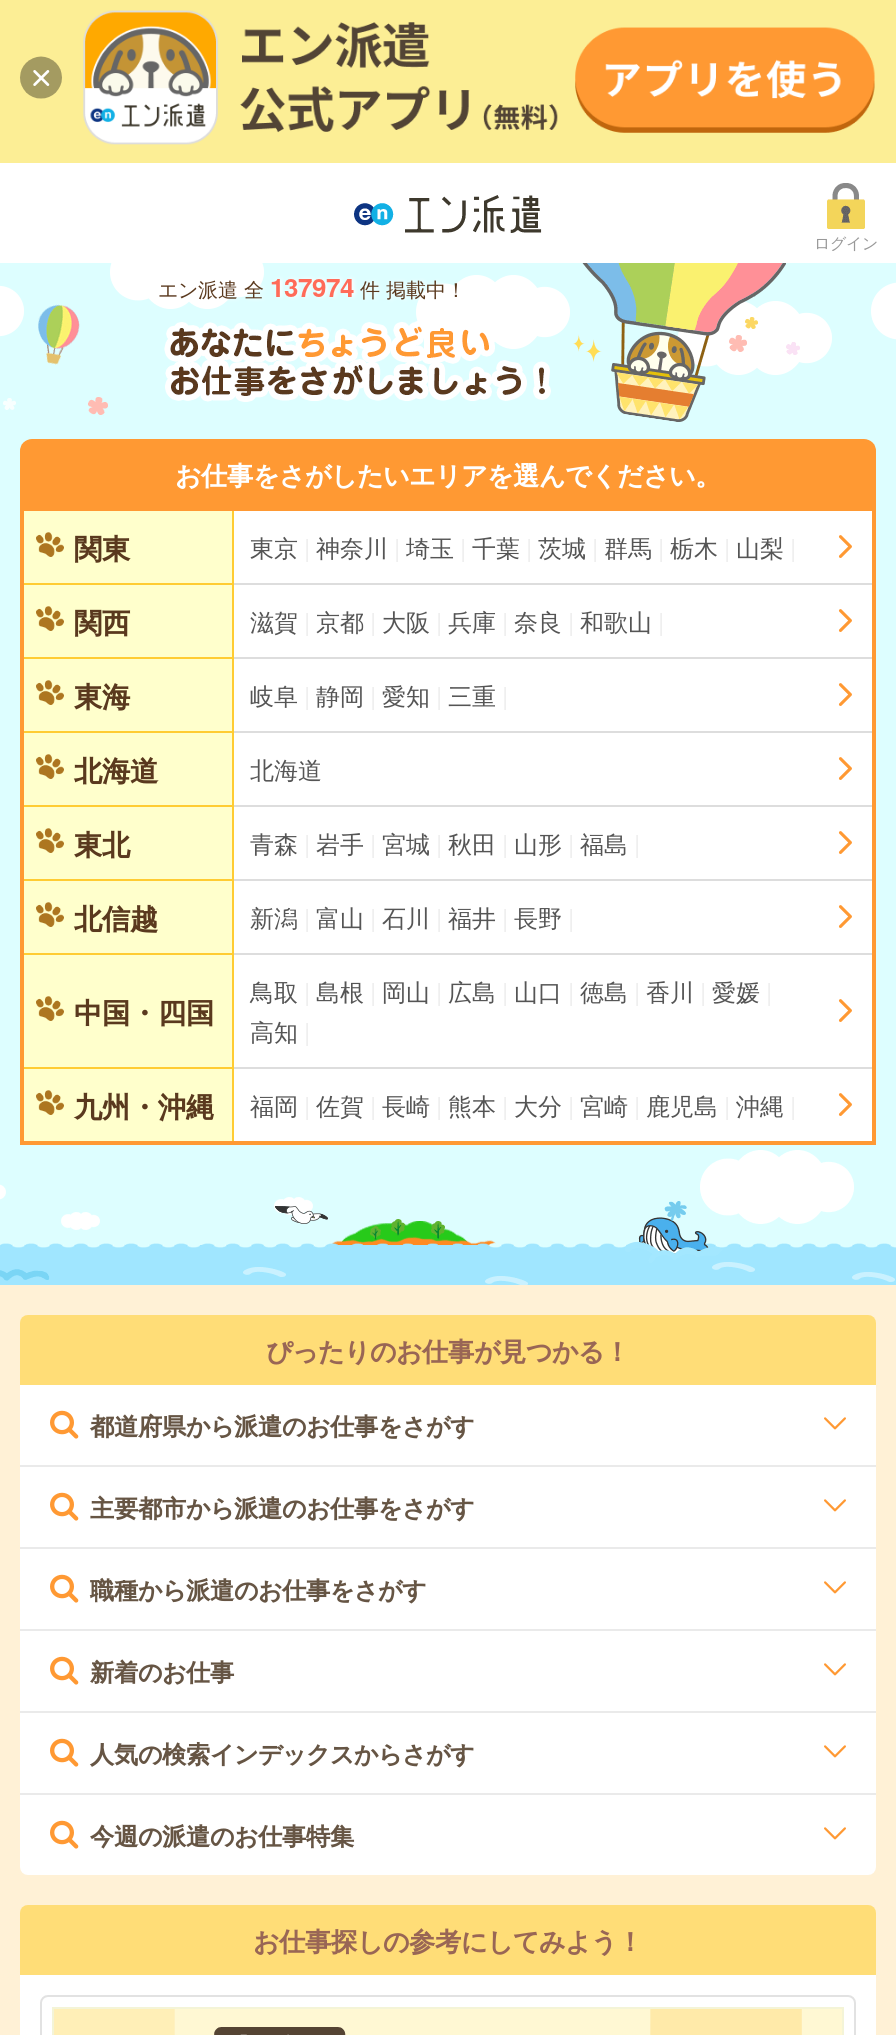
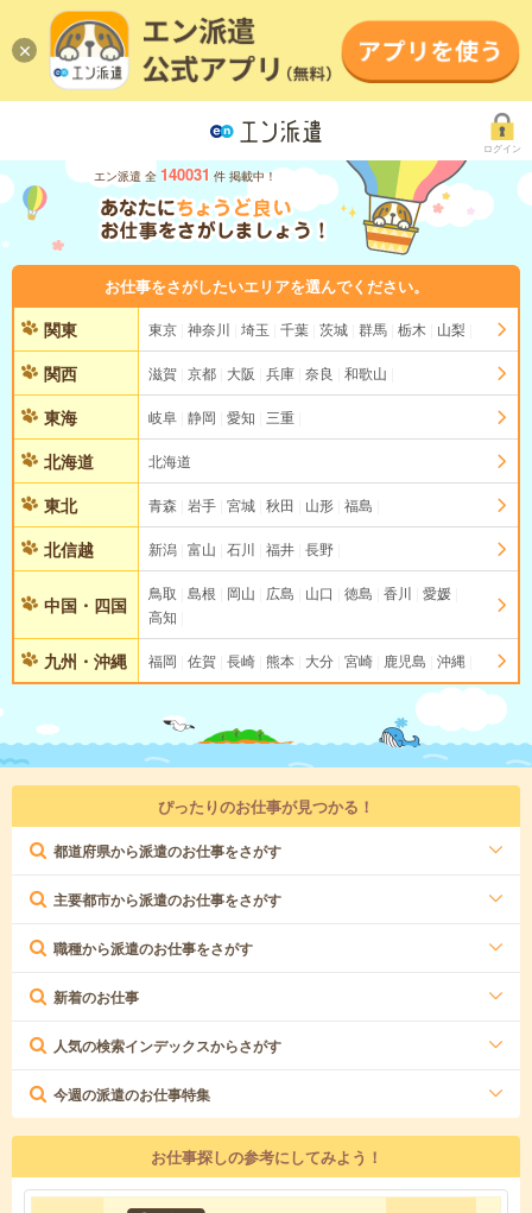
- エン派遣 全 137974 件 掲載中！
+ エン派遣 全 140031 件 掲載中！
